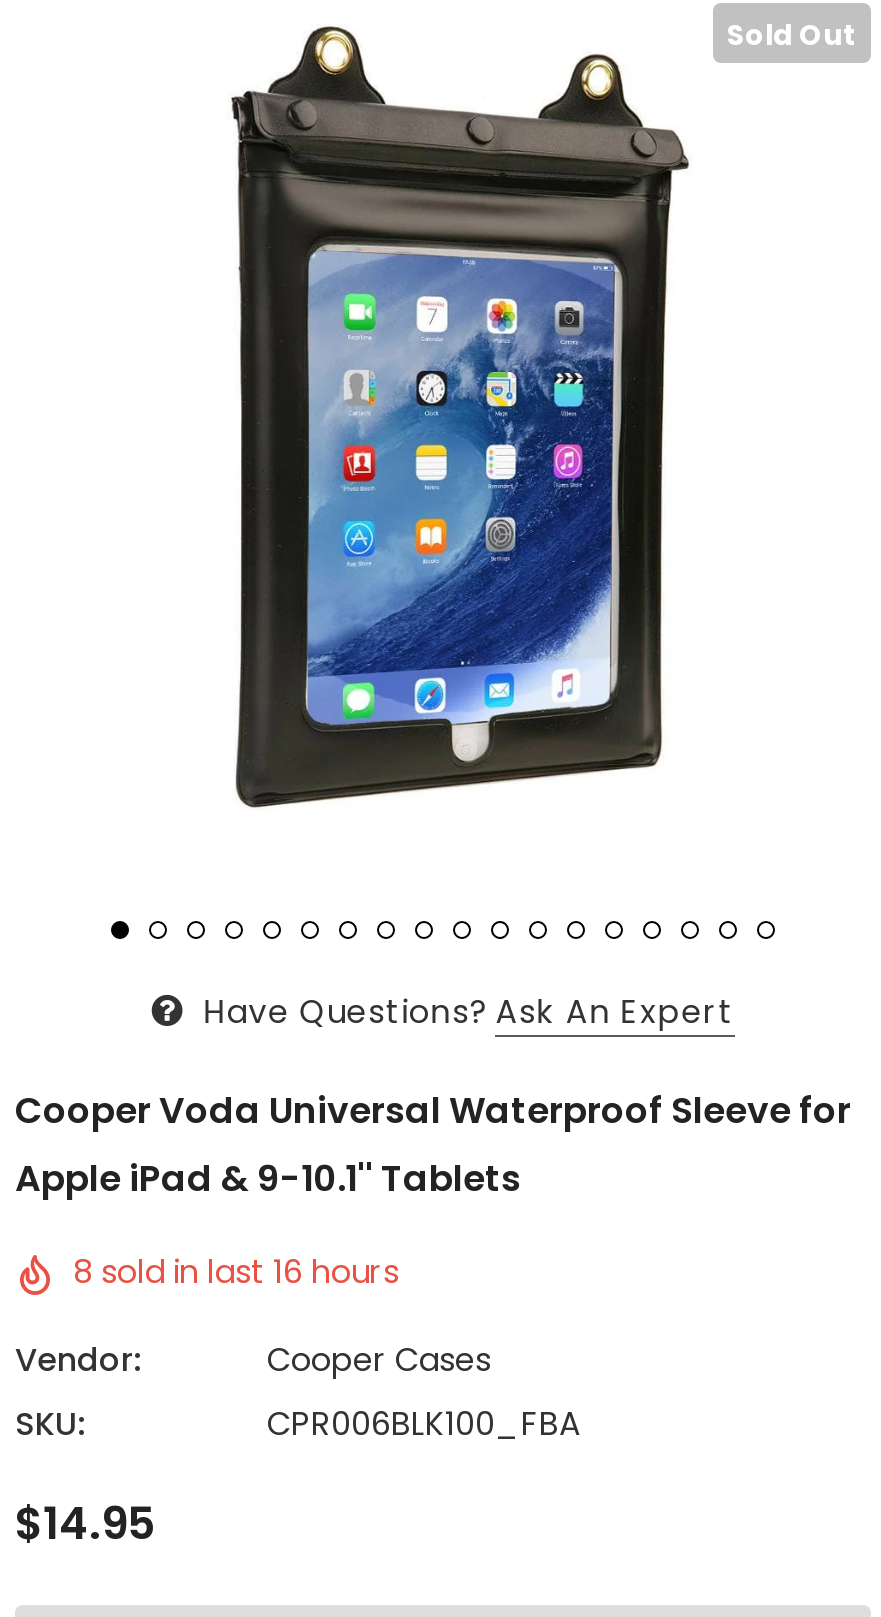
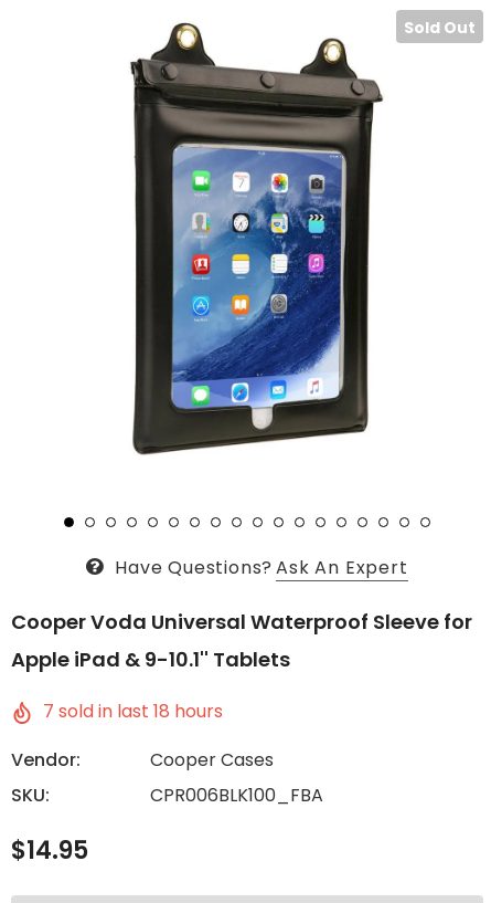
- 8 sold in last 16 hours
+ 7 sold in last 18 hours
